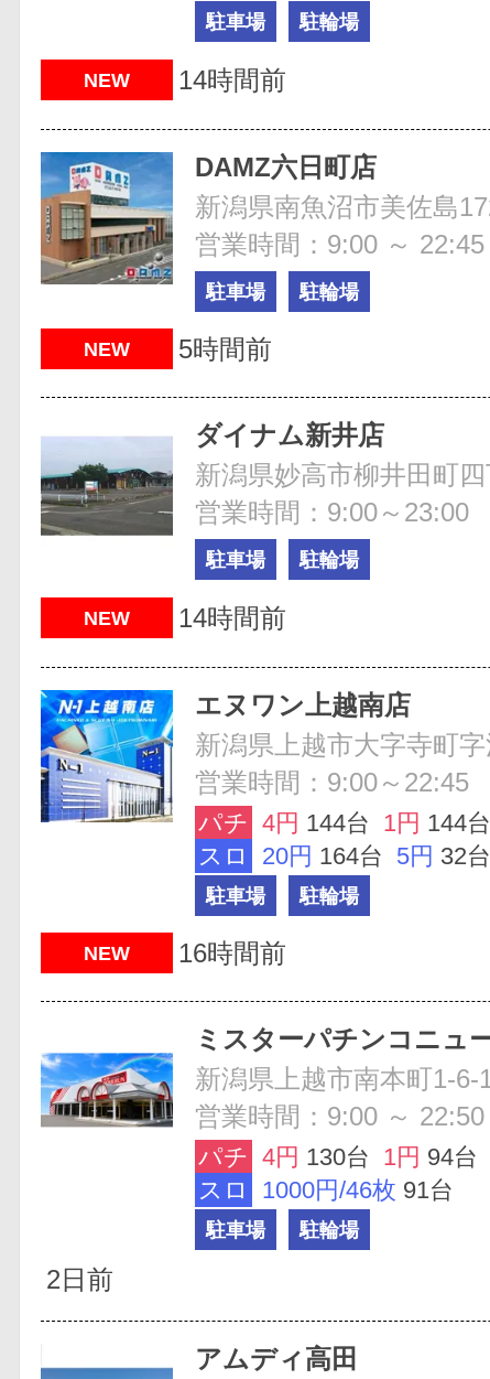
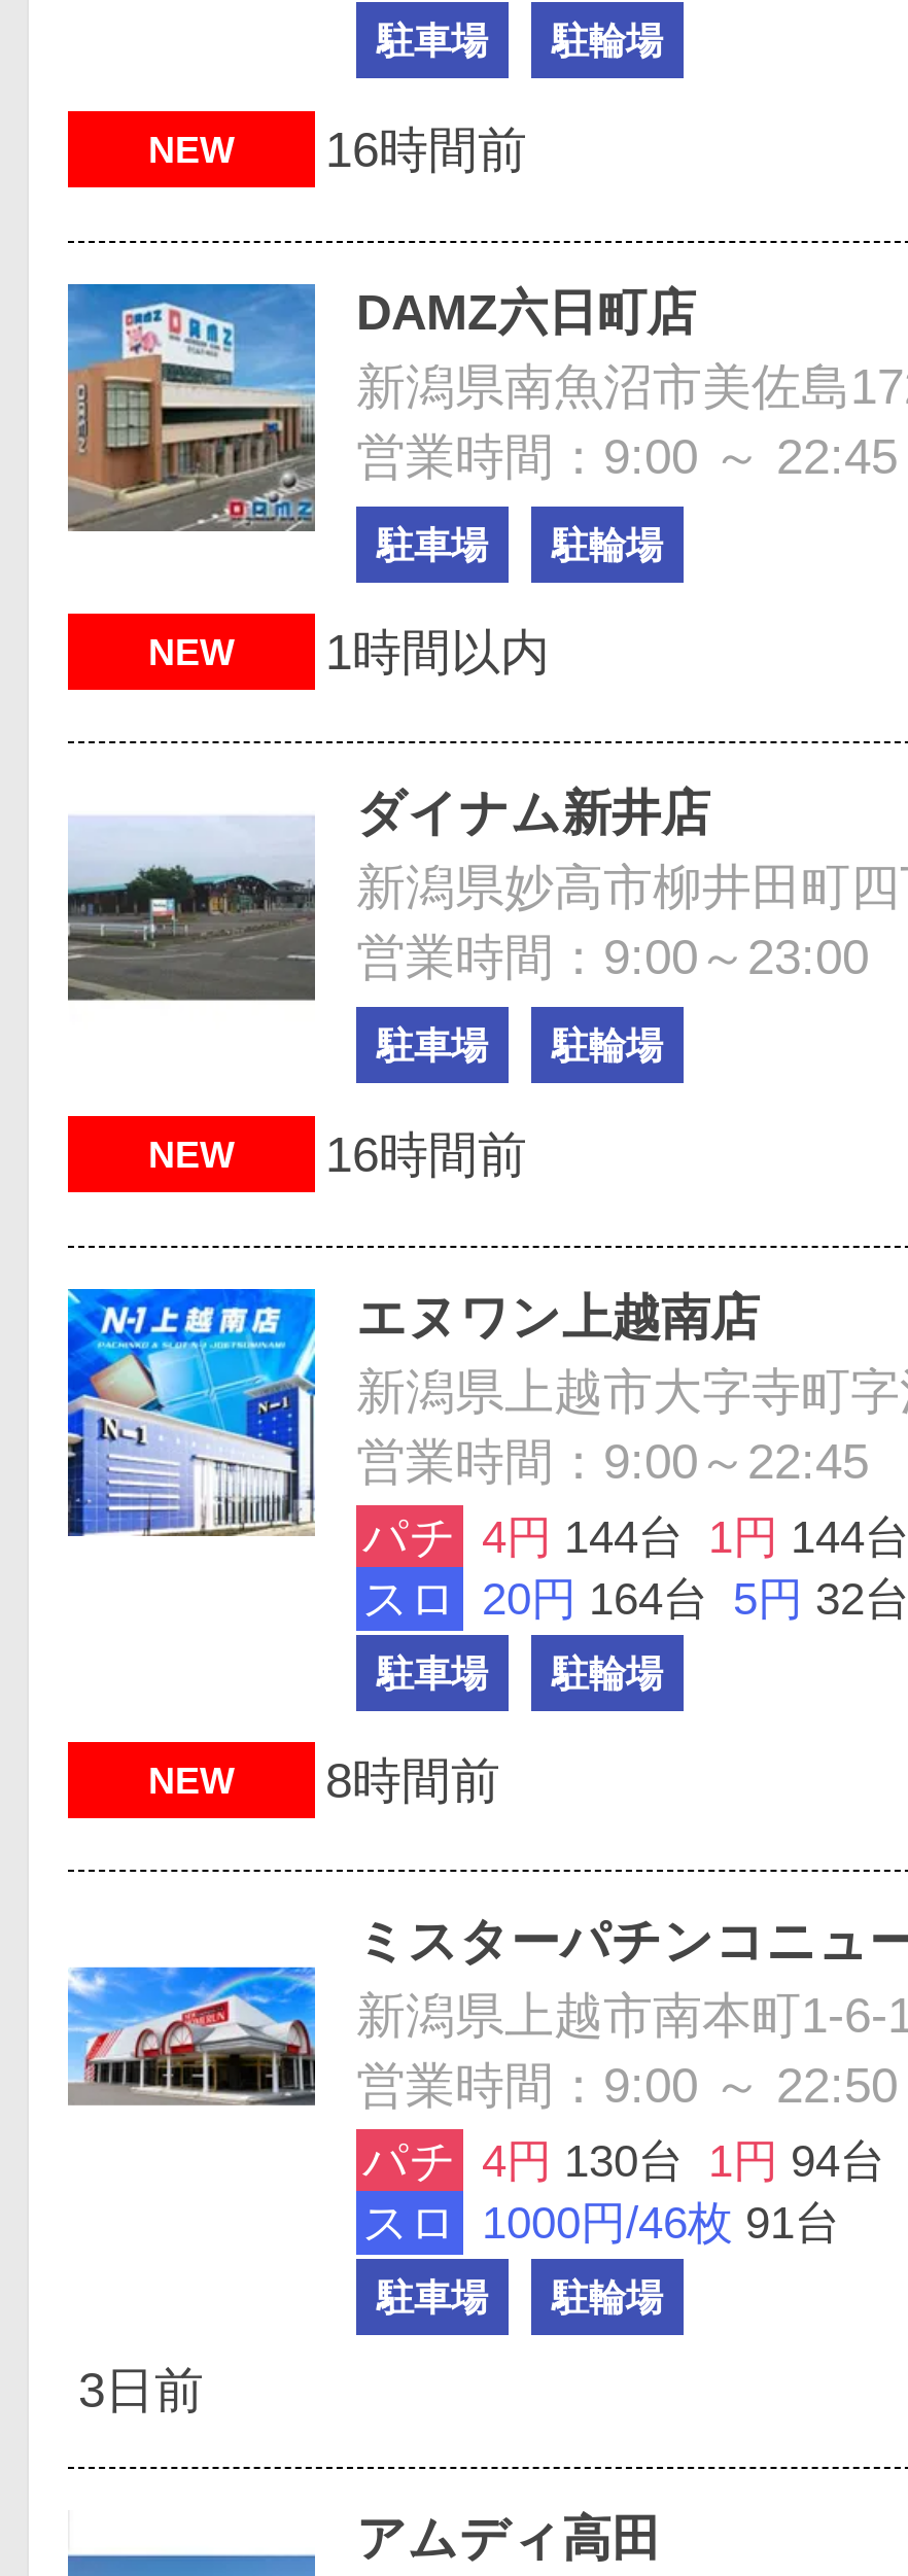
- 14時間前
+ 16時間前

- 5時間前
+ 1時間以内

- 14時間前
+ 16時間前

- 16時間前
+ 8時間前

- 2日前
+ 3日前
